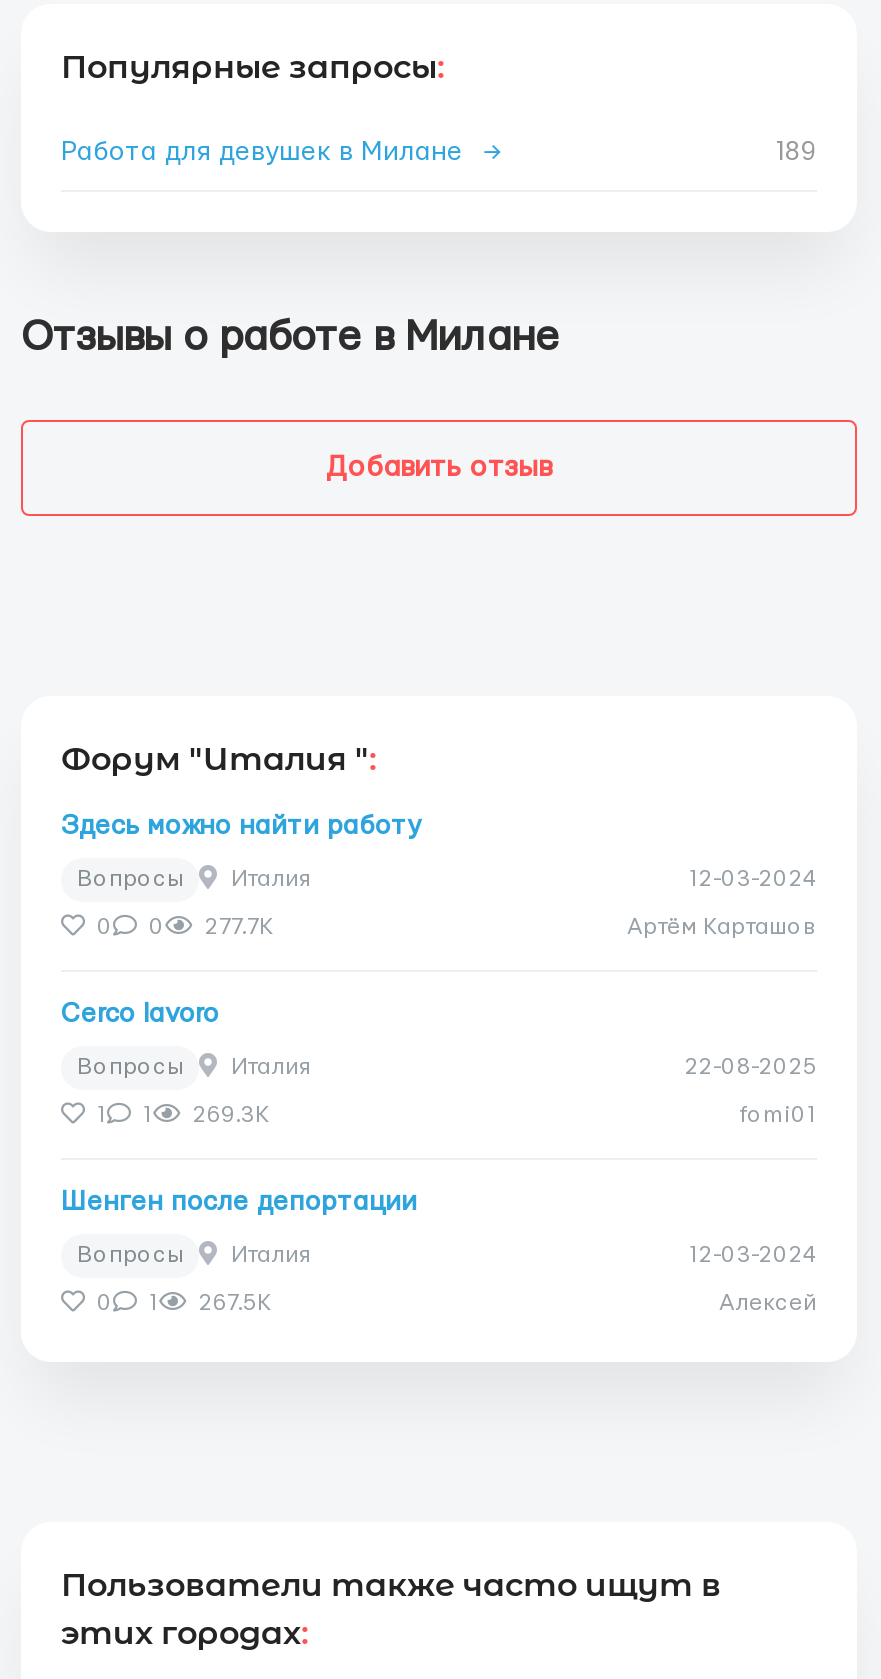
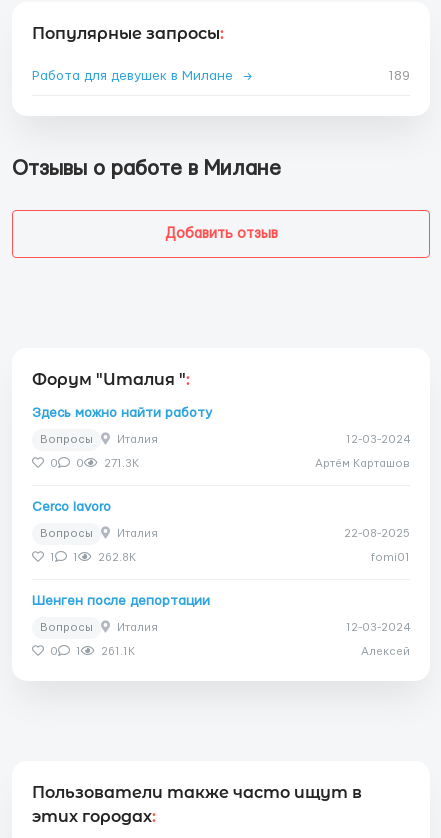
- 0 0 277.7K
+ 0 0 271.3K

- 1 1 269.3K
+ 1 1 262.8K

- 0 1 267.5K
+ 0 1 261.1K
